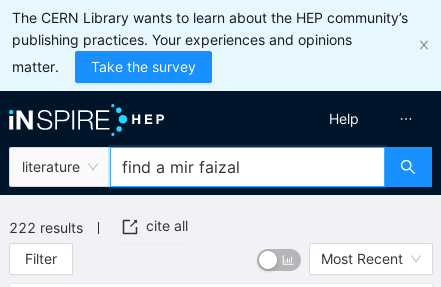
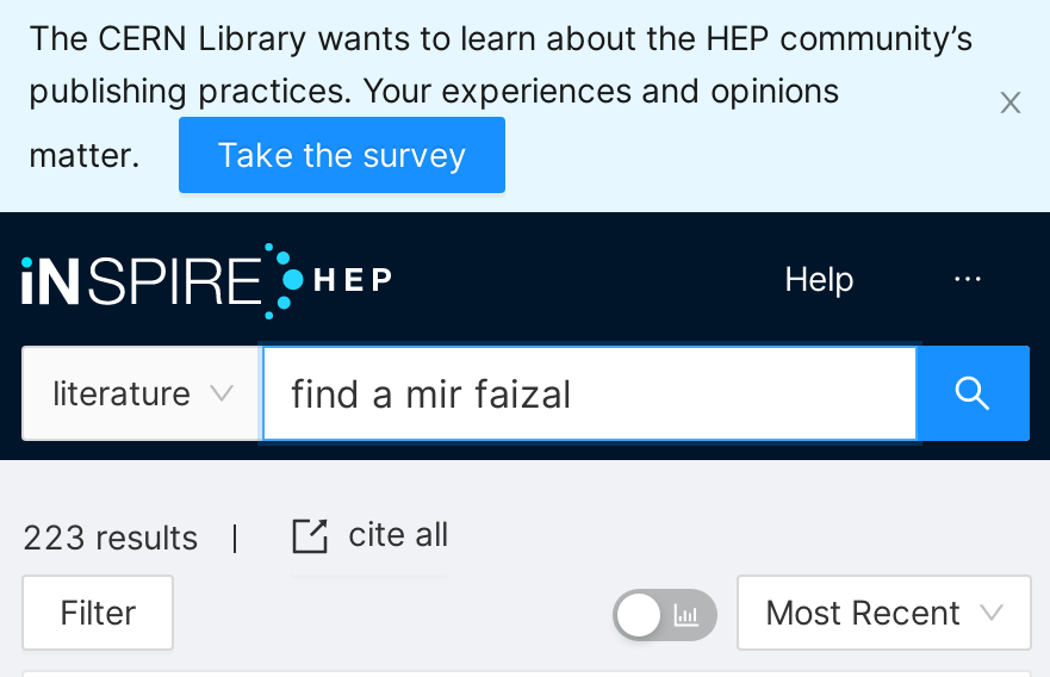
- 222 results
+ 223 results
